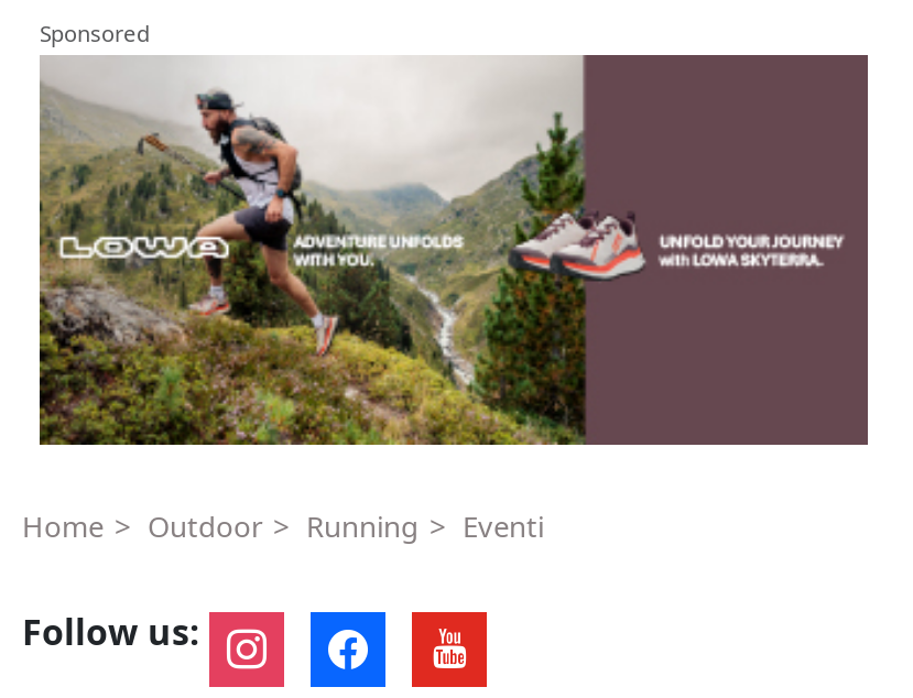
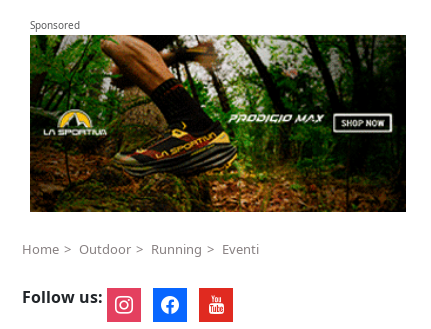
- [image]
+ [image]
